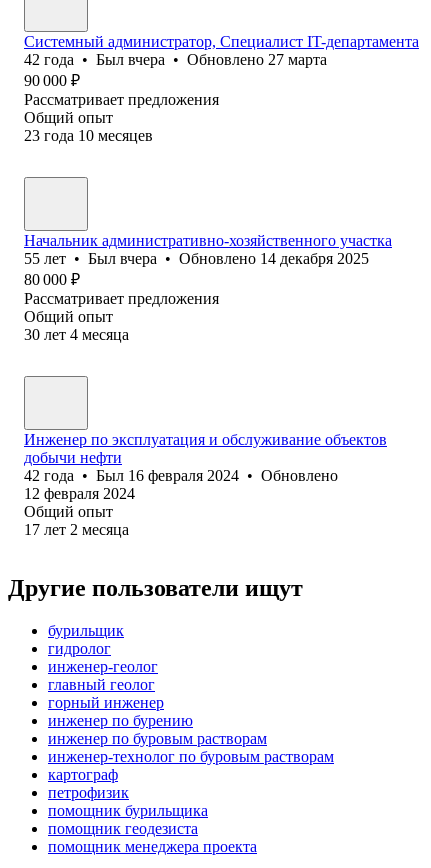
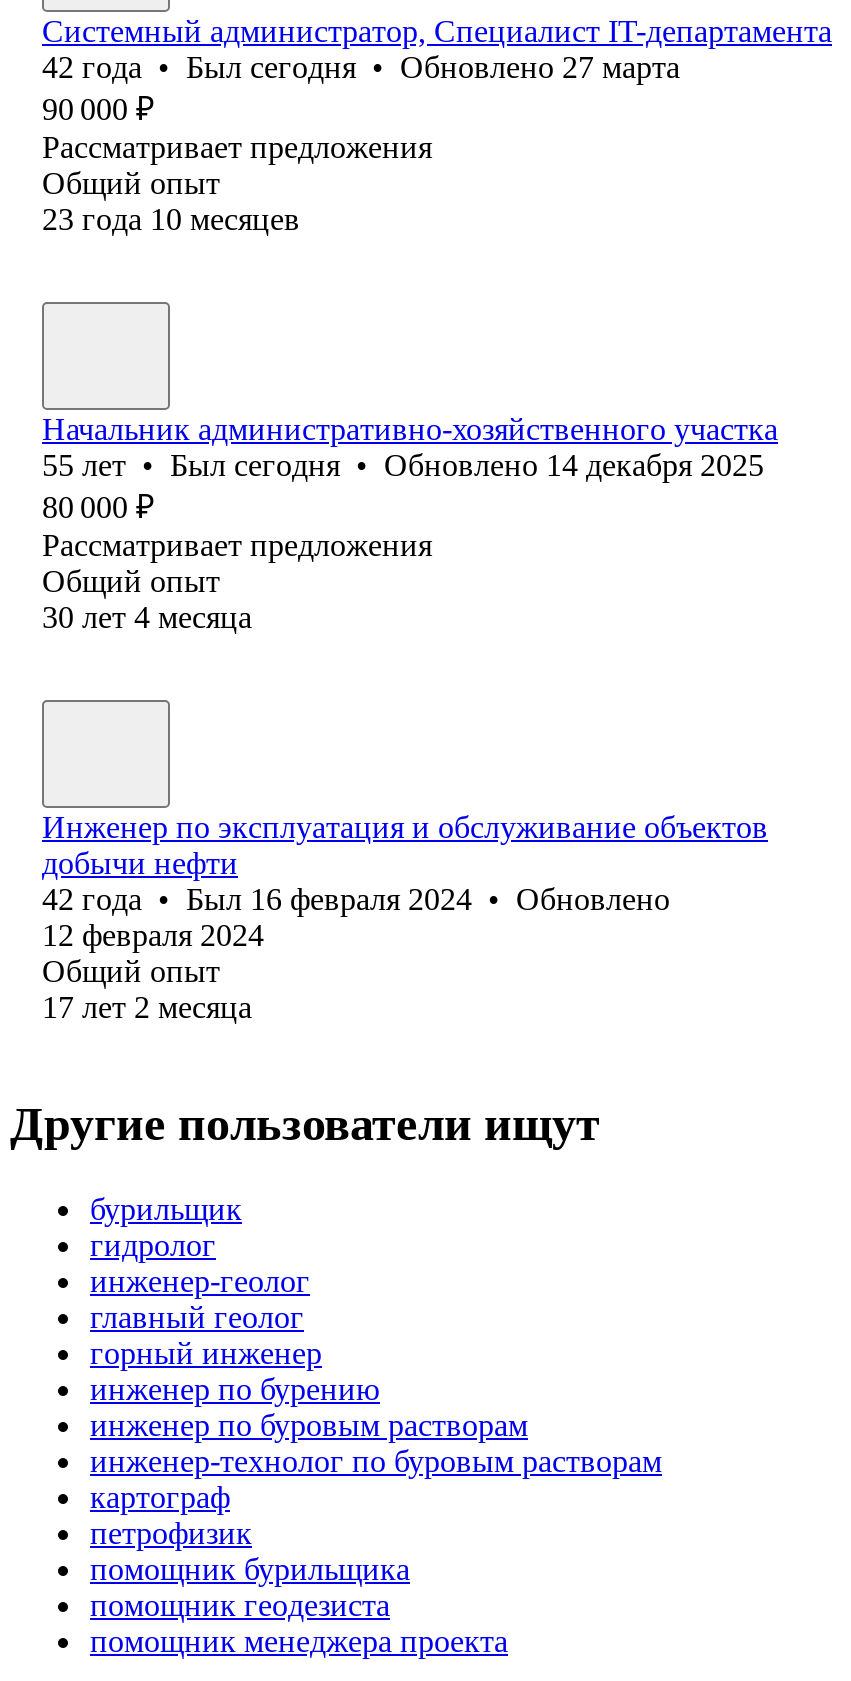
- 42 года • Был вчера • Обновлено 27 марта
+ 42 года • Был сегодня • Обновлено 27 марта

- 55 лет • Был вчера • Обновлено 14 декабря 2025
+ 55 лет • Был сегодня • Обновлено 14 декабря 2025
